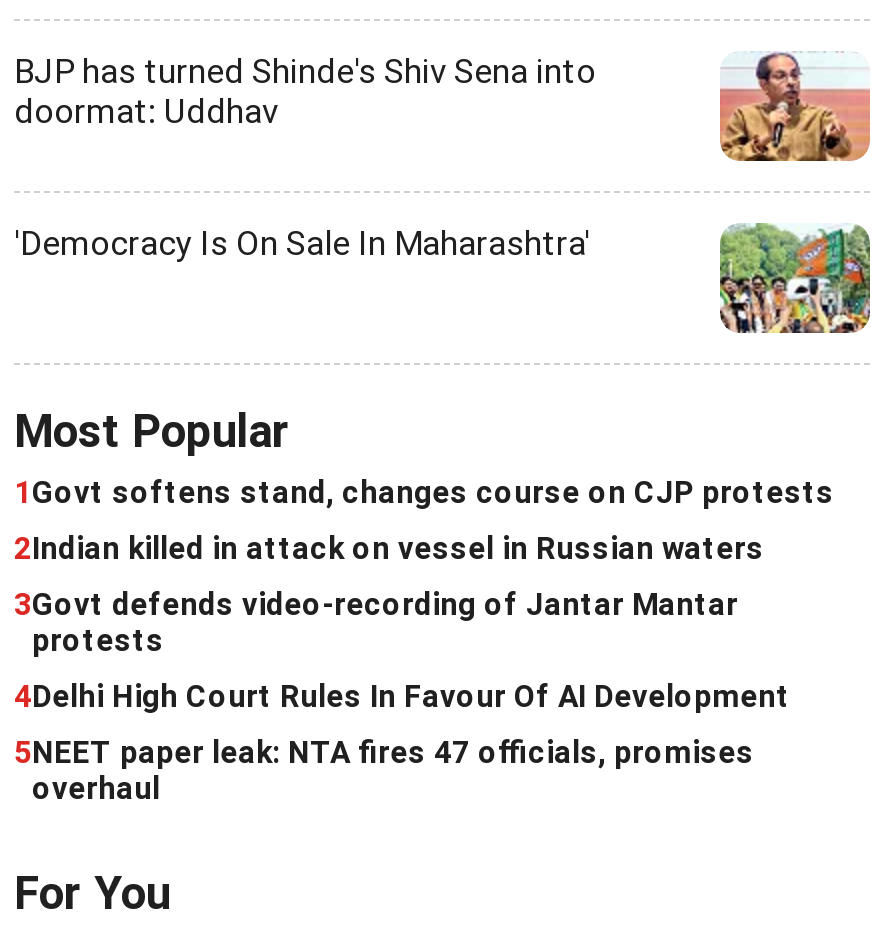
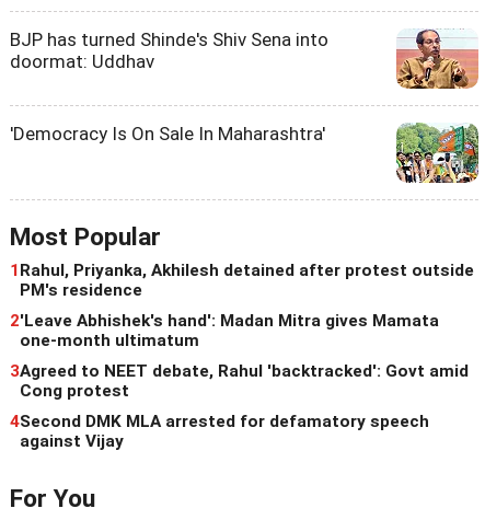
- 1 Govt softens stand, changes course on CJP protests
- 2Indian killed in attack on vessel in Russian waters
- 3Govt defends video-recording of Jantar Mantar
- protests
- 4Delhi High Court Rules In Favour Of AI Development
- 5NEET paper leak: NTA fires 47 officials, promises
- overhaul
+ 1 Rahul, Priyanka, Akhilesh detained after protest outside
+ PM's residence
+ 2'Leave Abhishek's hand': Madan Mitra gives Mamata
+ one-month ultimatum
+ 3Agreed to NEET debate, Rahul 'backtracked': Govt amid
+ Cong protest
+ 4Second DMK MLA arrested for defamatory speech
+ against Vijay
